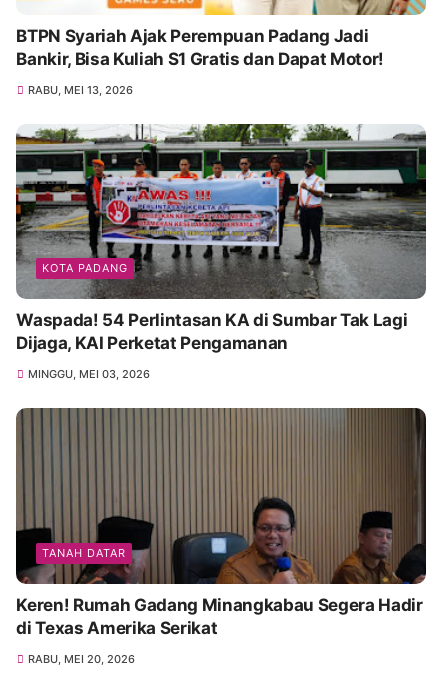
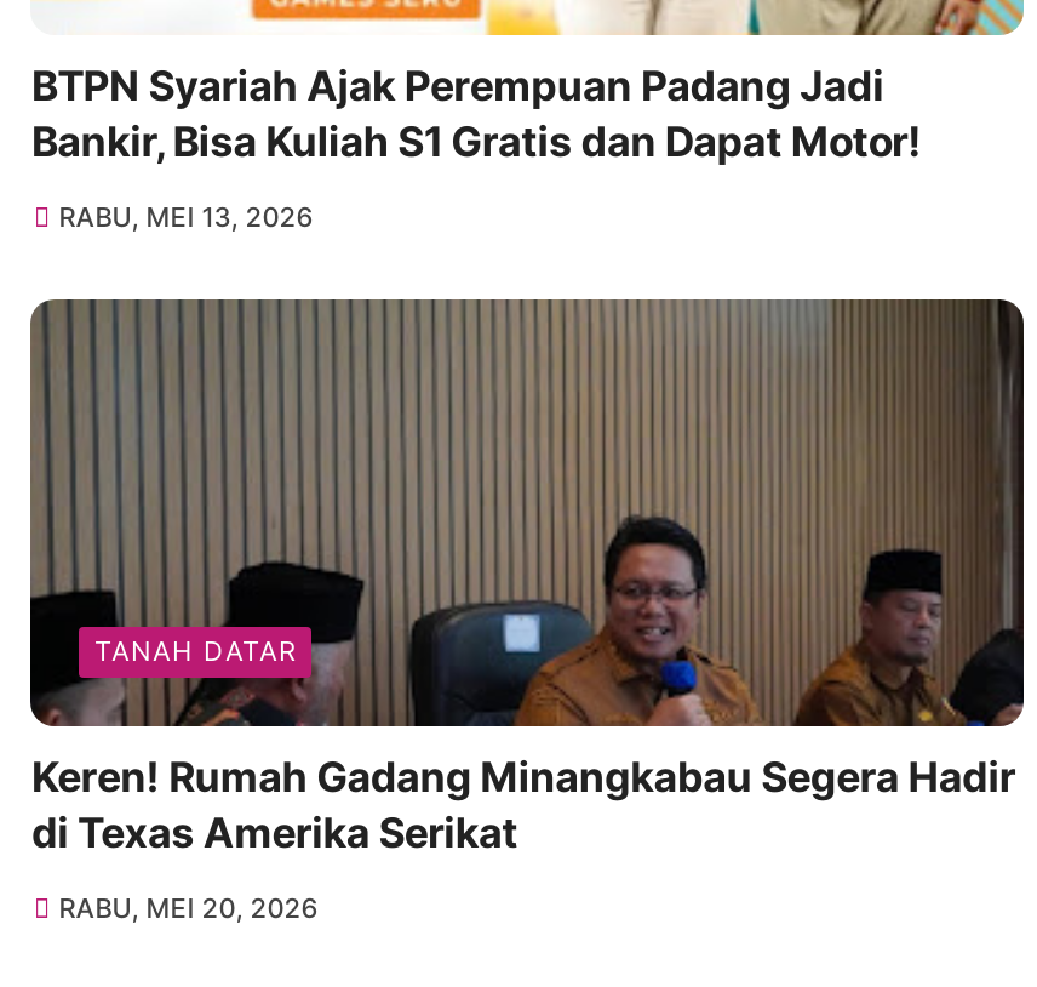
- [image]
- KOTA PADANG
- Waspada! 54 Perlintasan KA di Sumbar Tak Lagi
- Dijaga, KAI Perketat Pengamanan
- MINGGU, MEI 03, 2026
